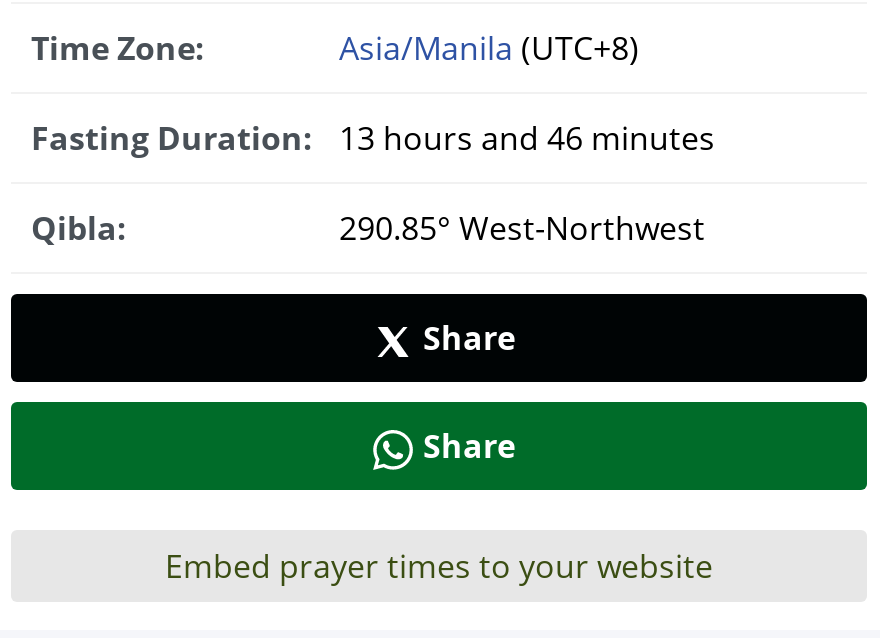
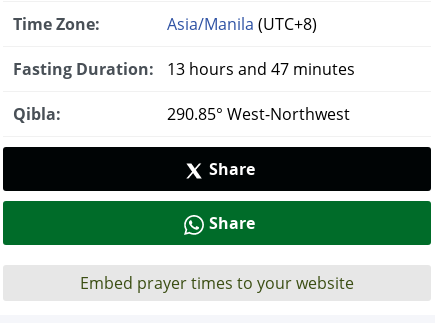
- Fasting Duration: 13 hours and 46 minutes
+ Fasting Duration: 13 hours and 47 minutes
